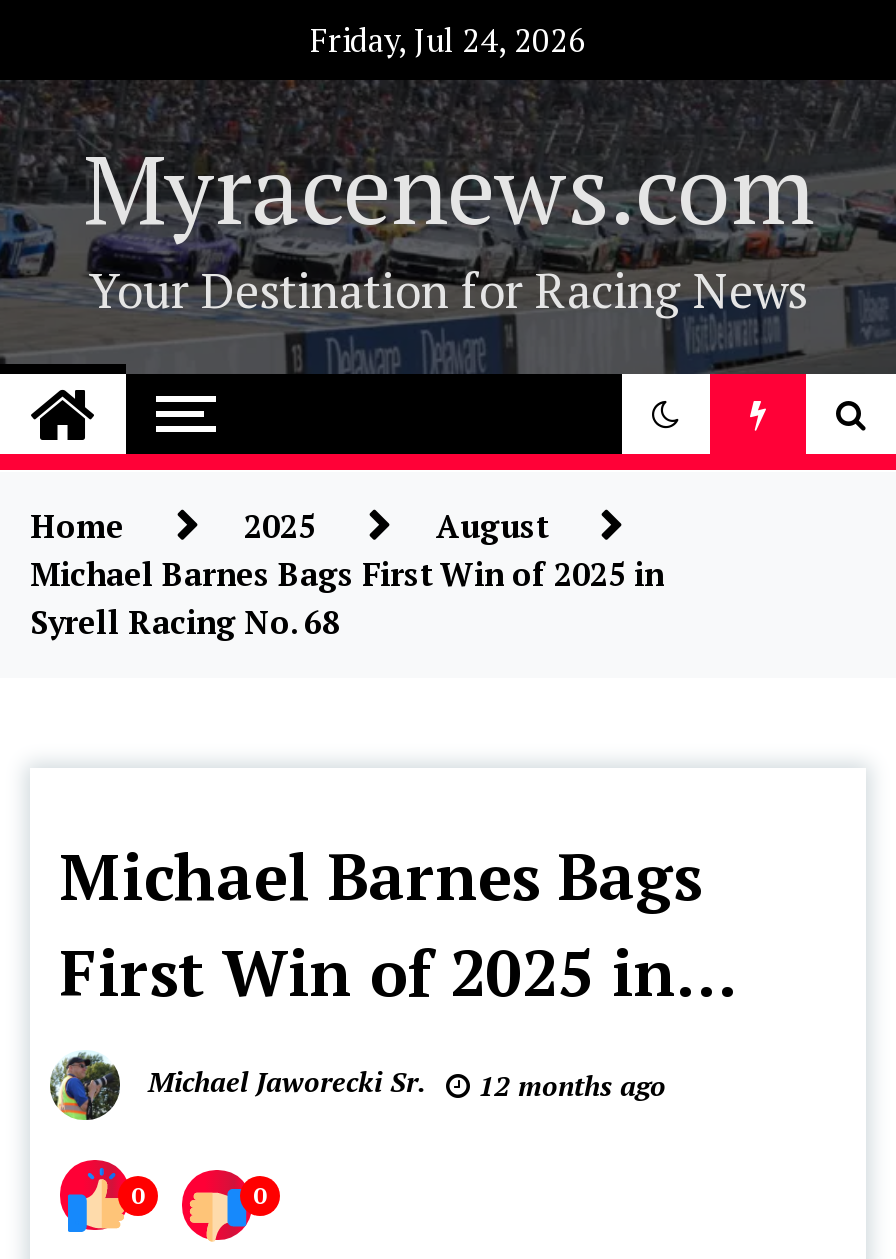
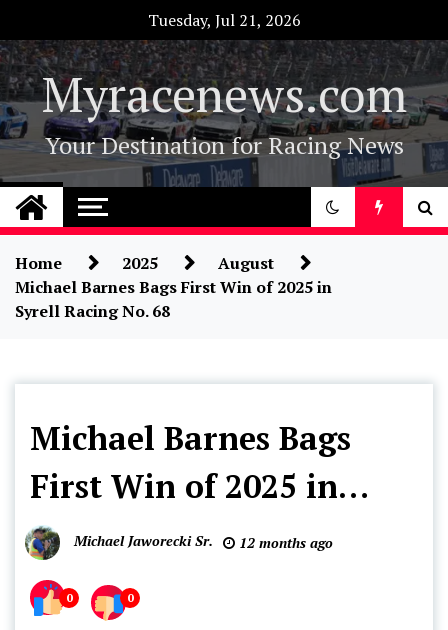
- Friday, Jul 24, 2026
+ Tuesday, Jul 21, 2026
